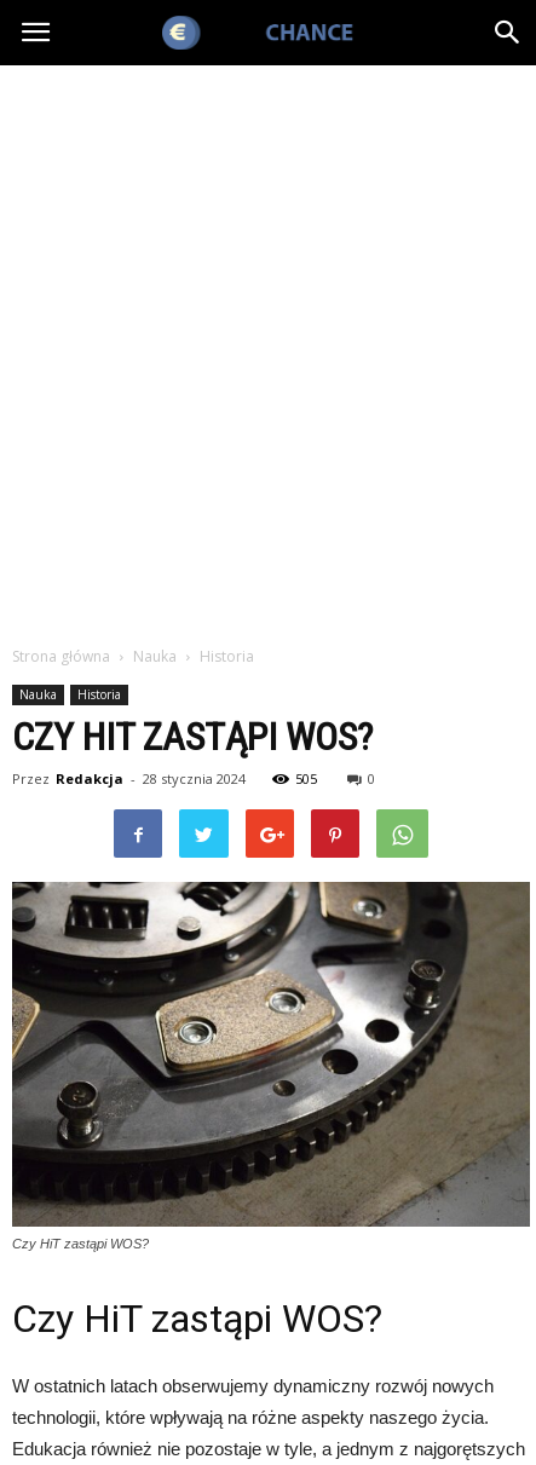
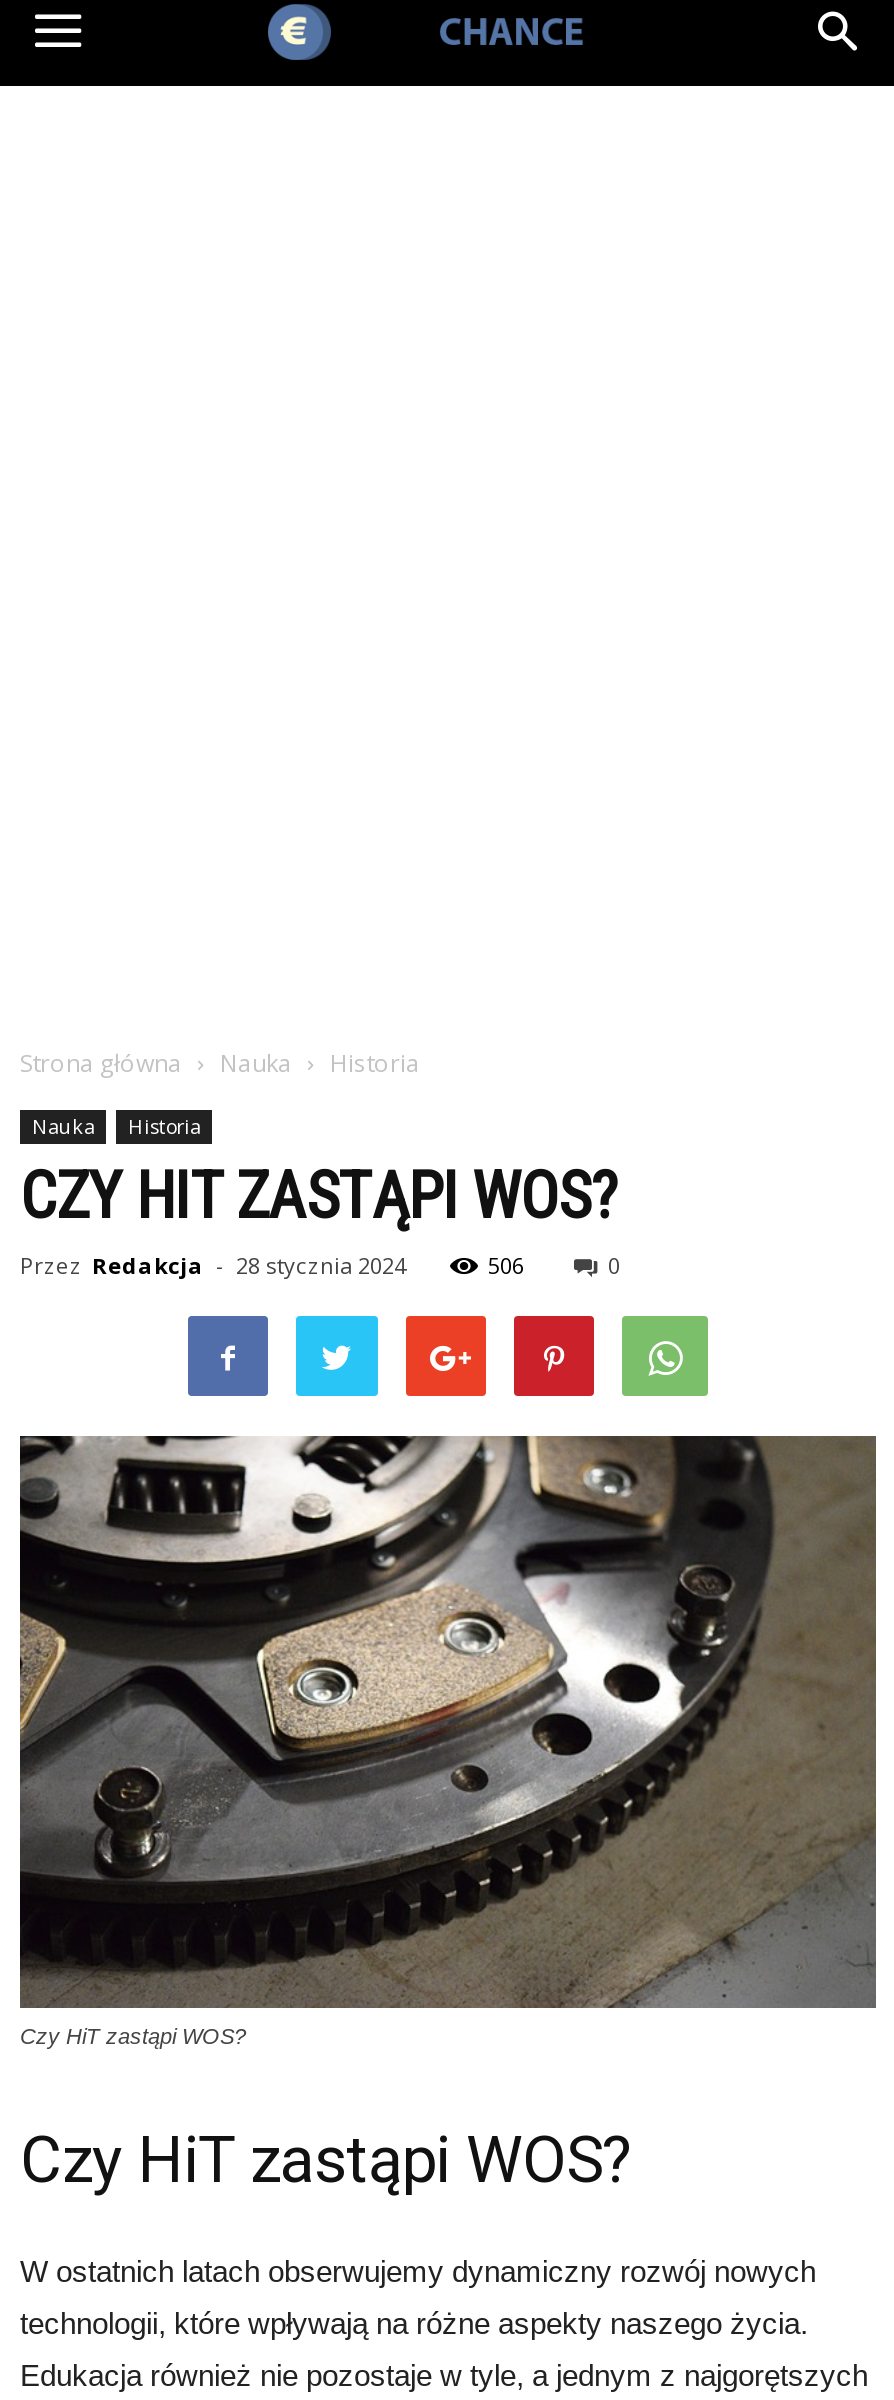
- 505
+ 506
